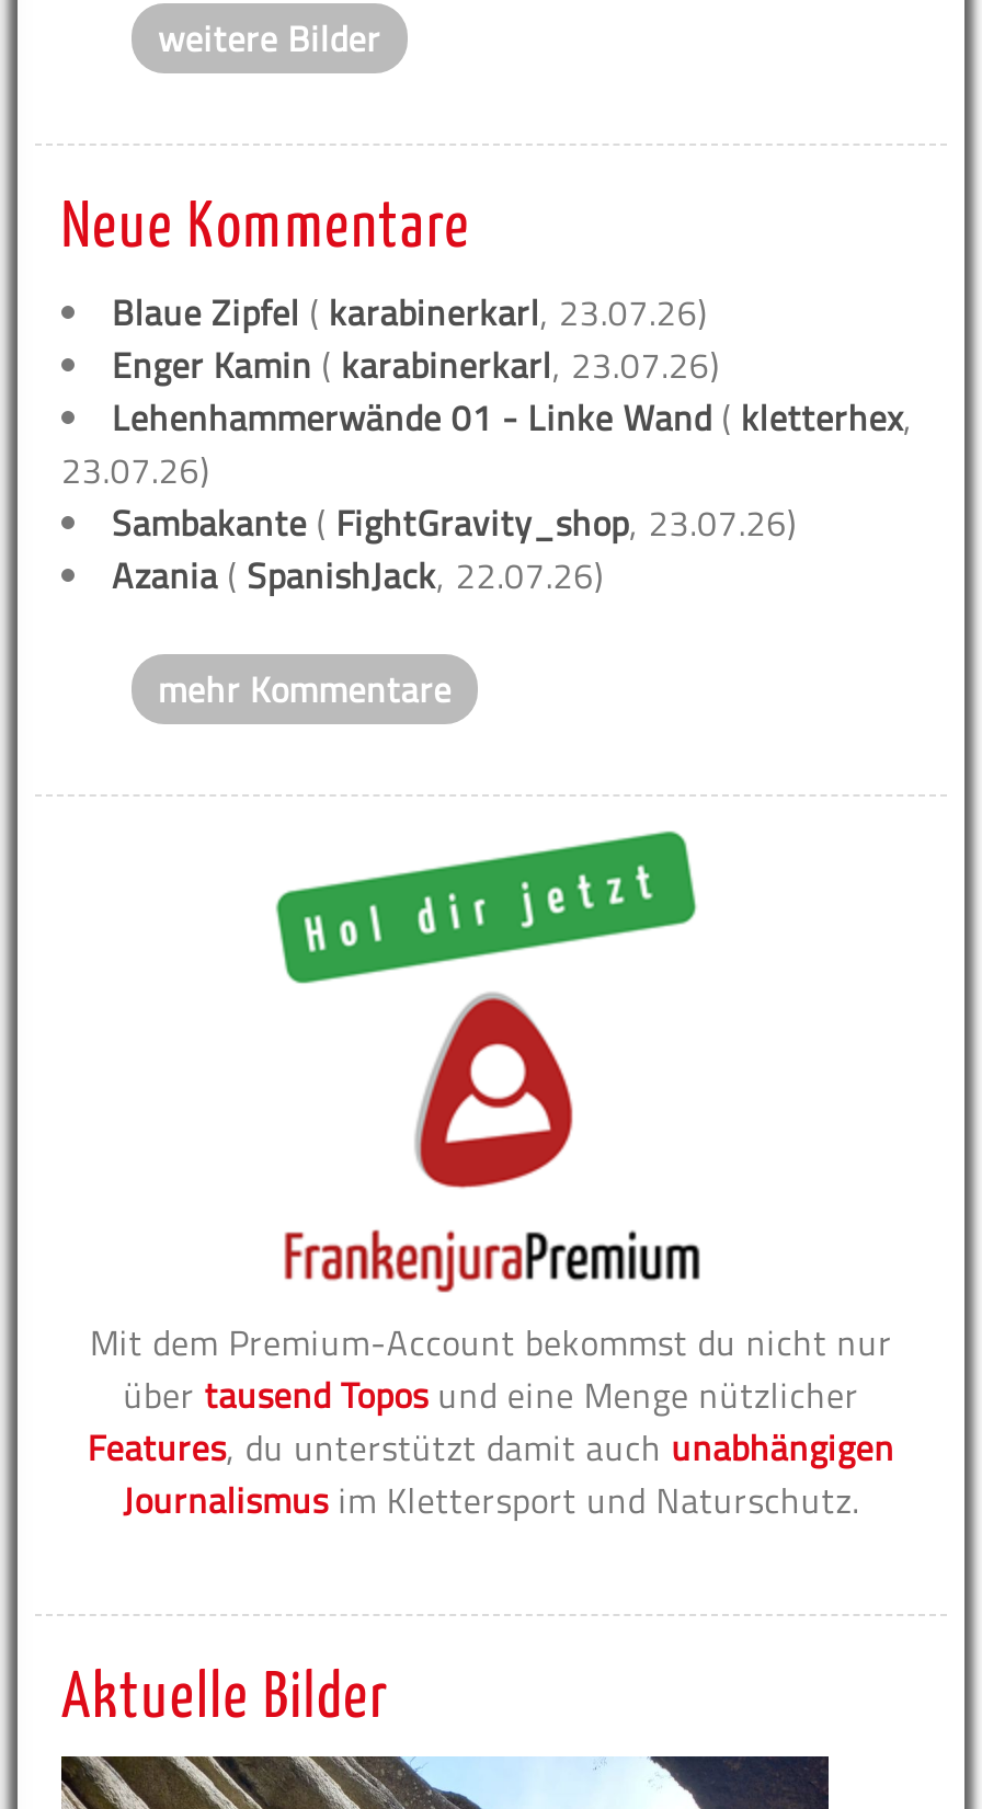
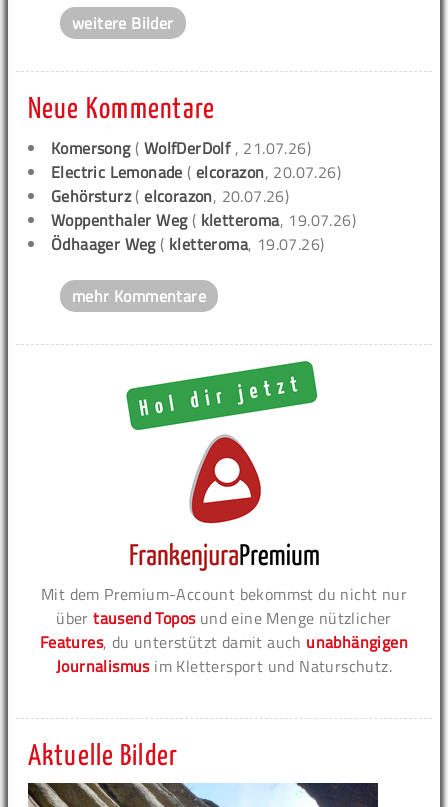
- Blaue Zipfel (karabinerkarl, 23.07.26)
- Enger Kamin (karabinerkarl, 23.07.26)
- Lehenhammerwände 01 - Linke Wand (kletterhex,
- 23.07.26)
- Sambakante (FightGravity_shop, 23.07.26)
- Azania (SpanishJack, 22.07.26)
+ Komersong (WolfDerDolf, 21.07.26)
+ Electric Lemonade (elcorazon, 20.07.26)
+ Gehörsturz (elcorazon, 20.07.26)
+ Woppenthaler Weg (kletteroma, 19.07.26)
+ Ödhaager Weg (kletteroma, 19.07.26)
